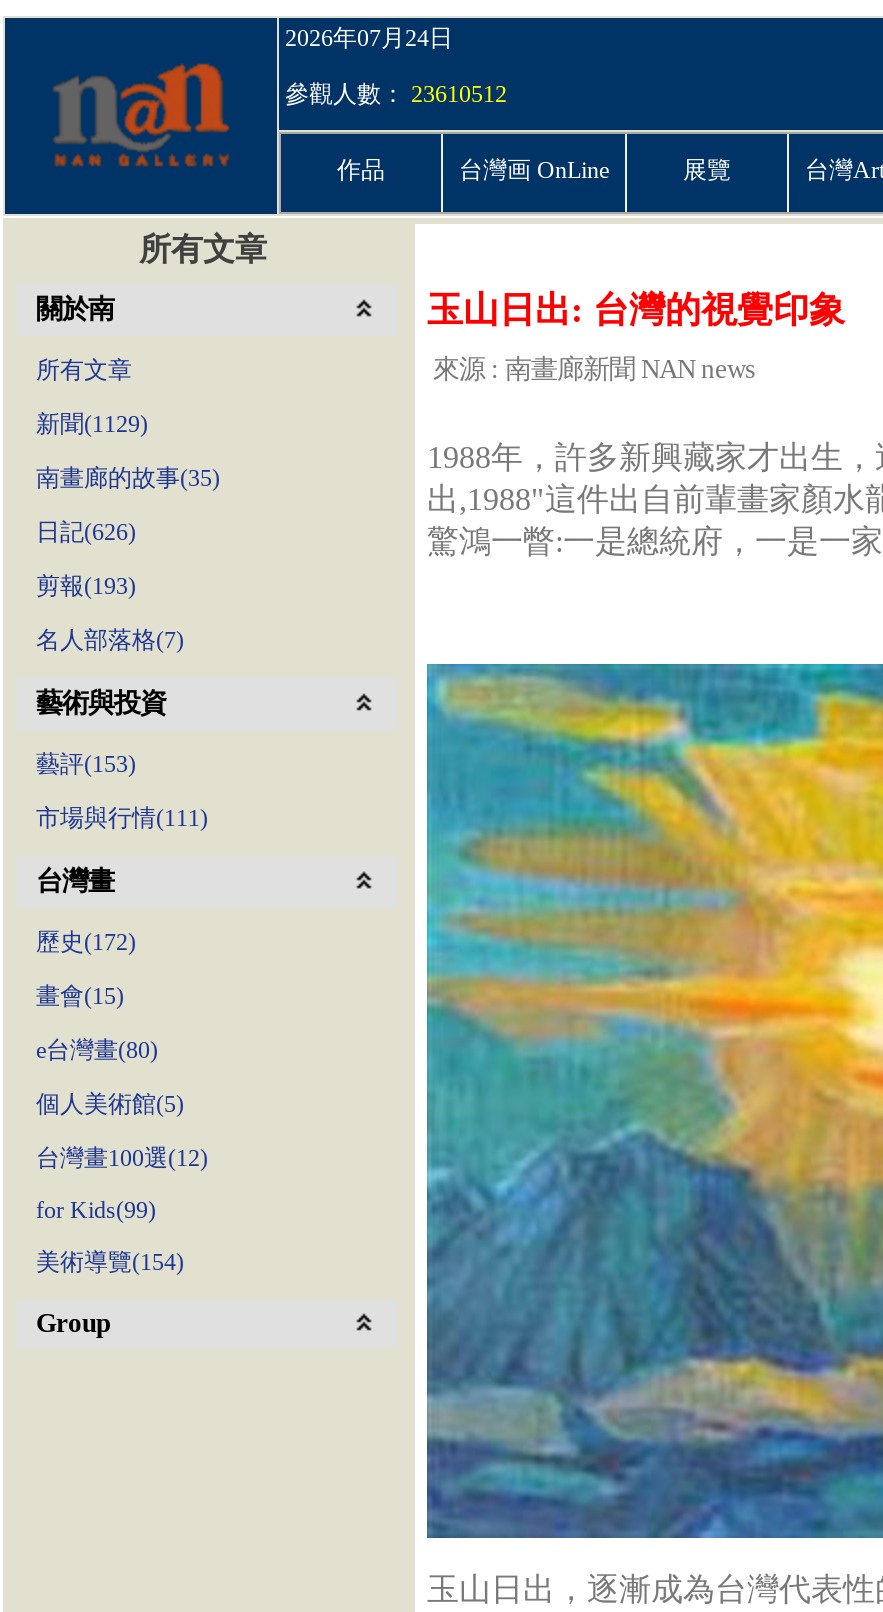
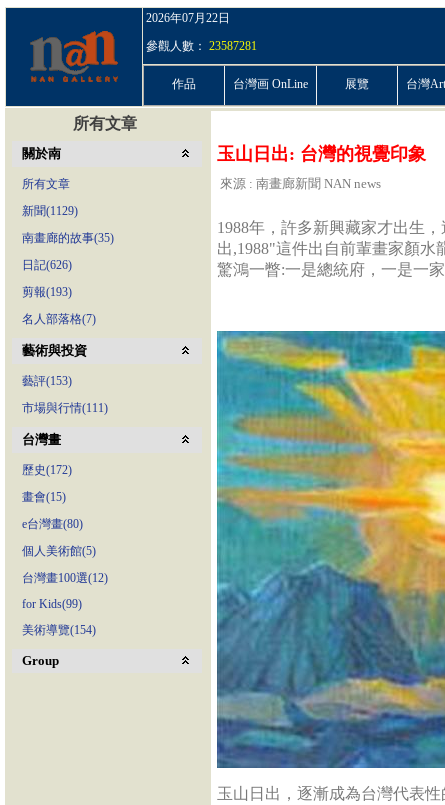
- 2026年07月24日
+ 2026年07月22日

- 參觀人數： 23610512
+ 參觀人數： 23587281
